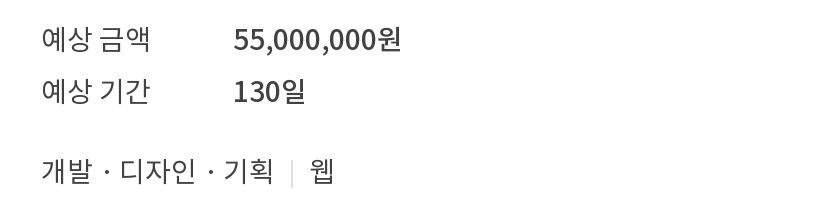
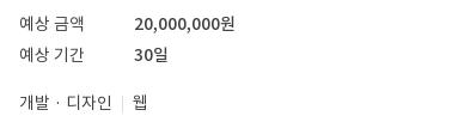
- 55,000,000원
+ 20,000,000원

- 130일
+ 30일

- 개발 · 디자인 · 기획
+ 개발 · 디자인
